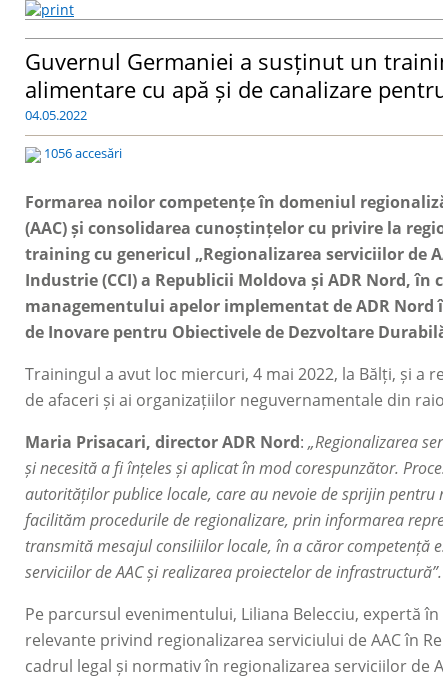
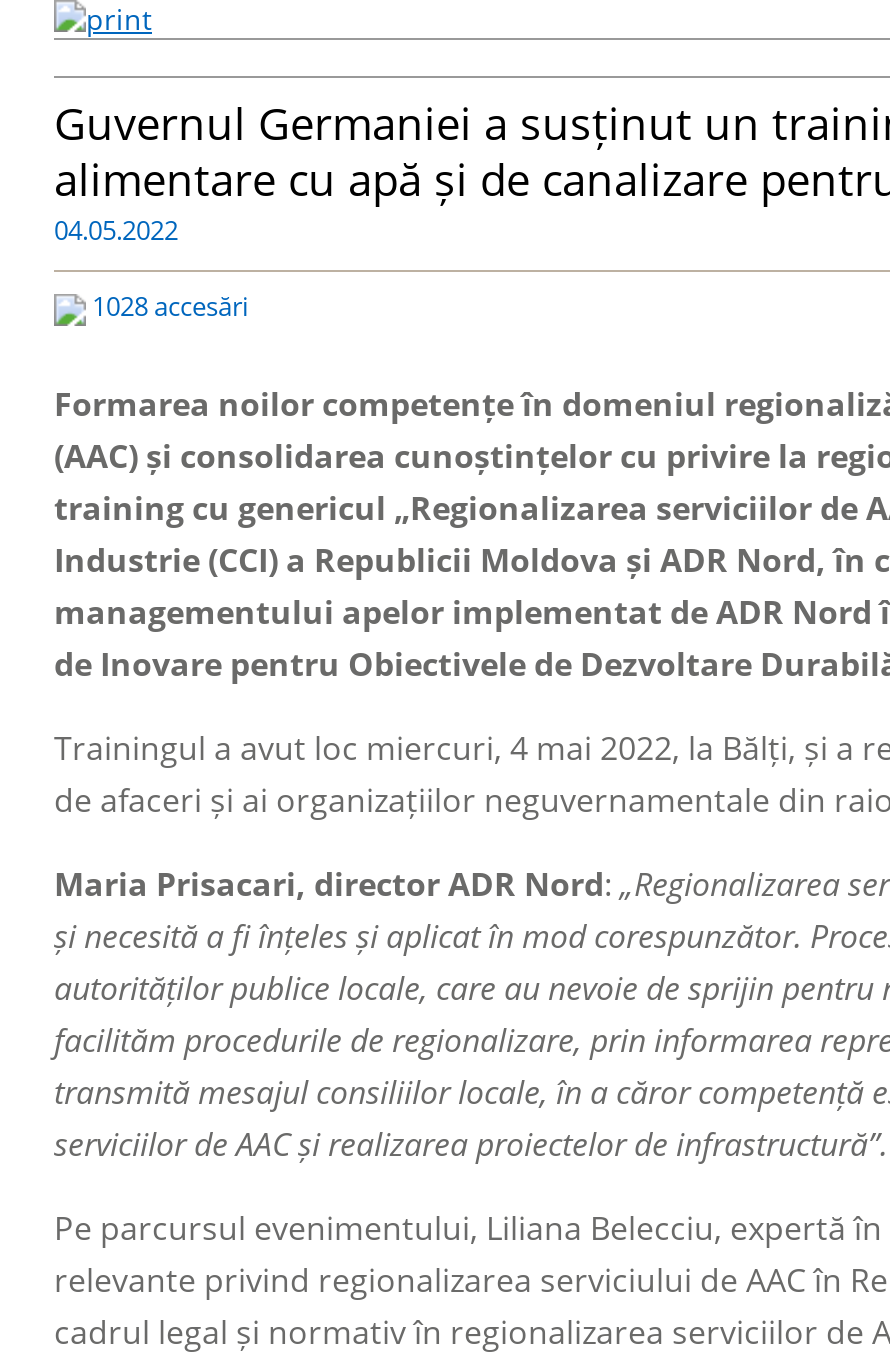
- 1056 accesări
+ 1028 accesări
